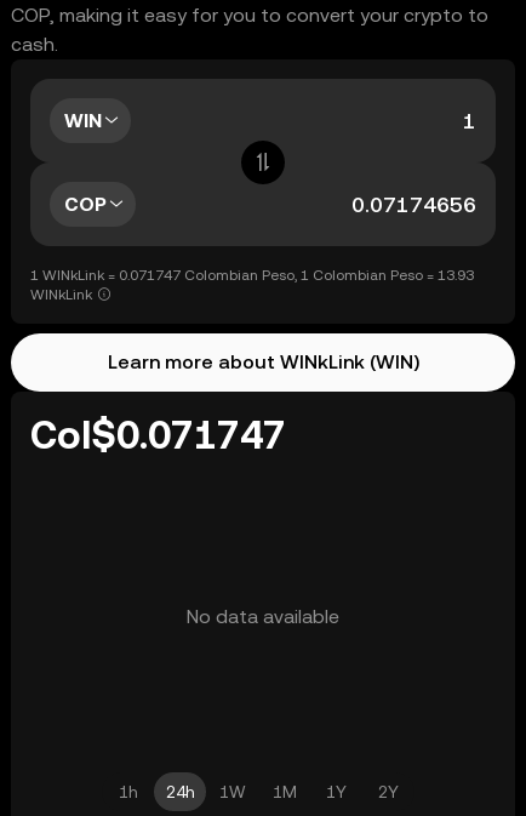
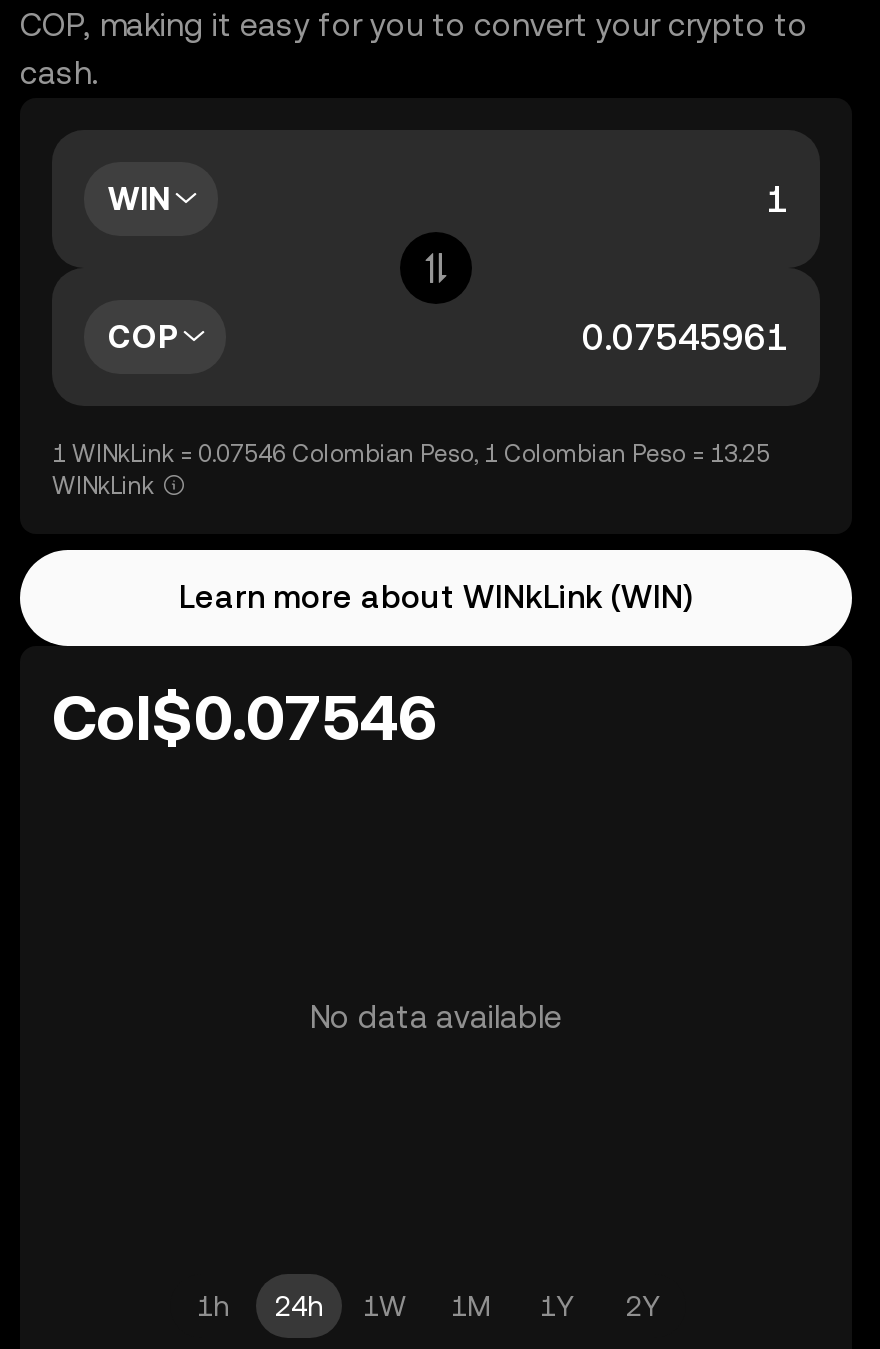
- 1 WINkLink = 0.071747 Colombian Peso, 1 Colombian Peso = 13.93
+ 1 WINkLink = 0.07546 Colombian Peso, 1 Colombian Peso = 13.25

- Col$0.071747
+ Col$0.07546
